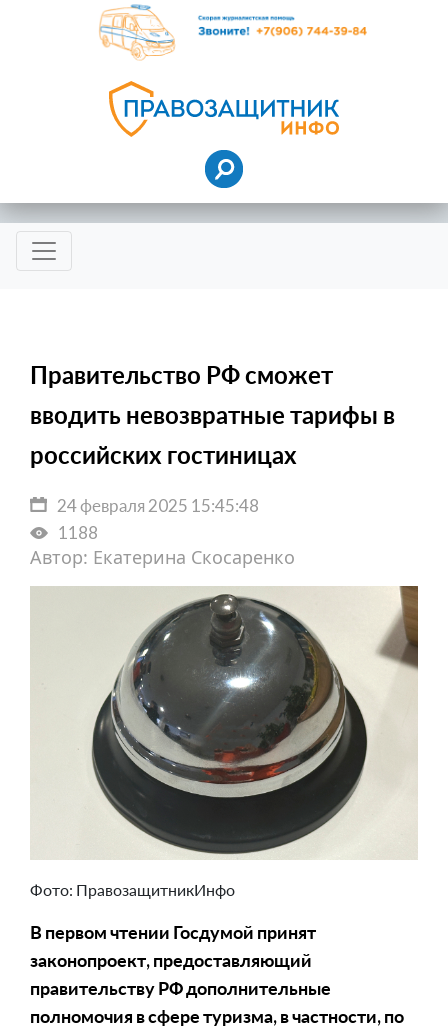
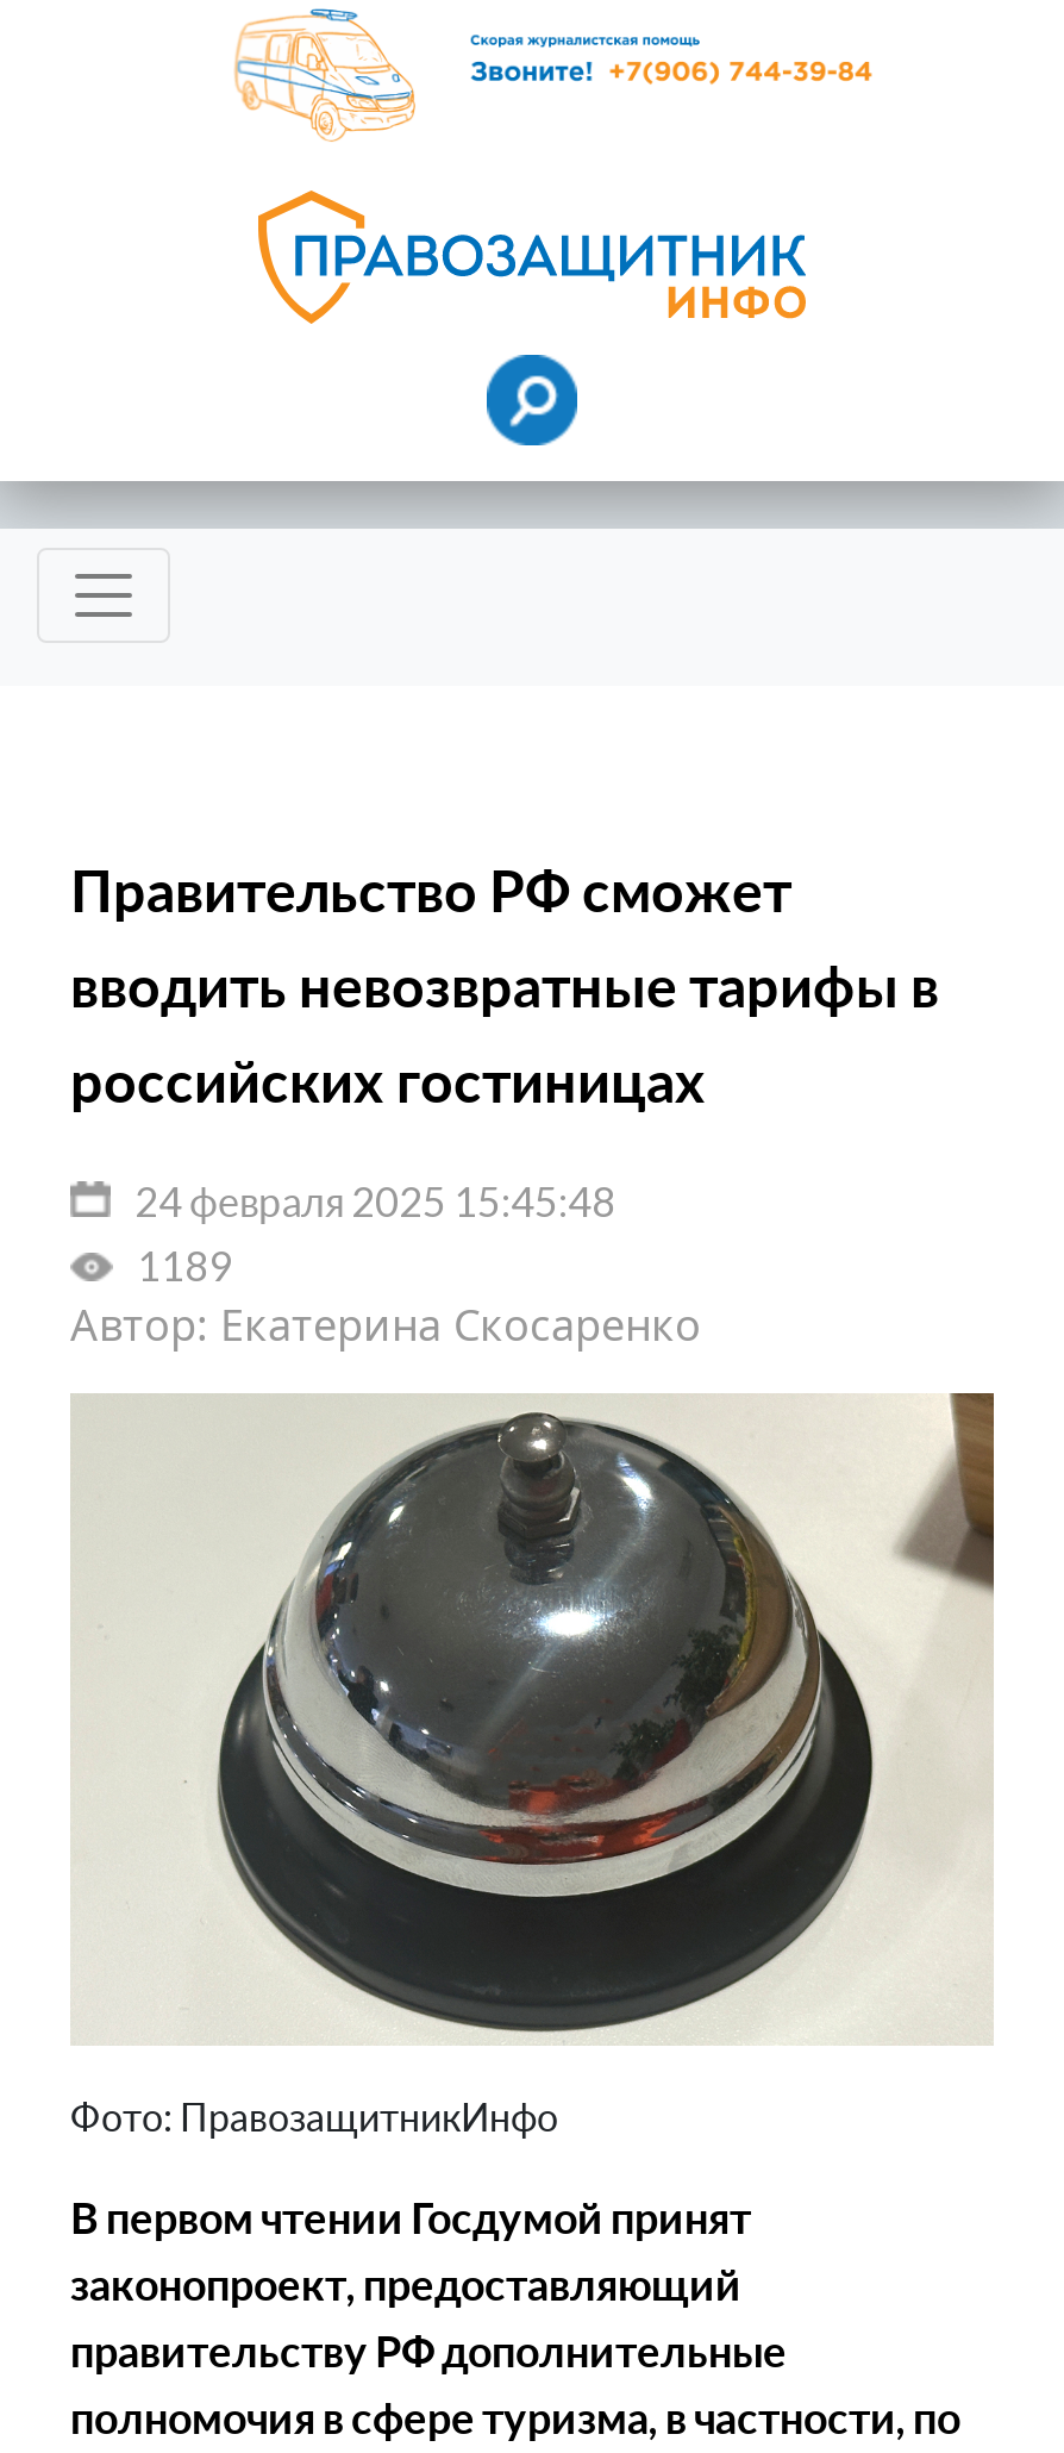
- 1188
+ 1189
